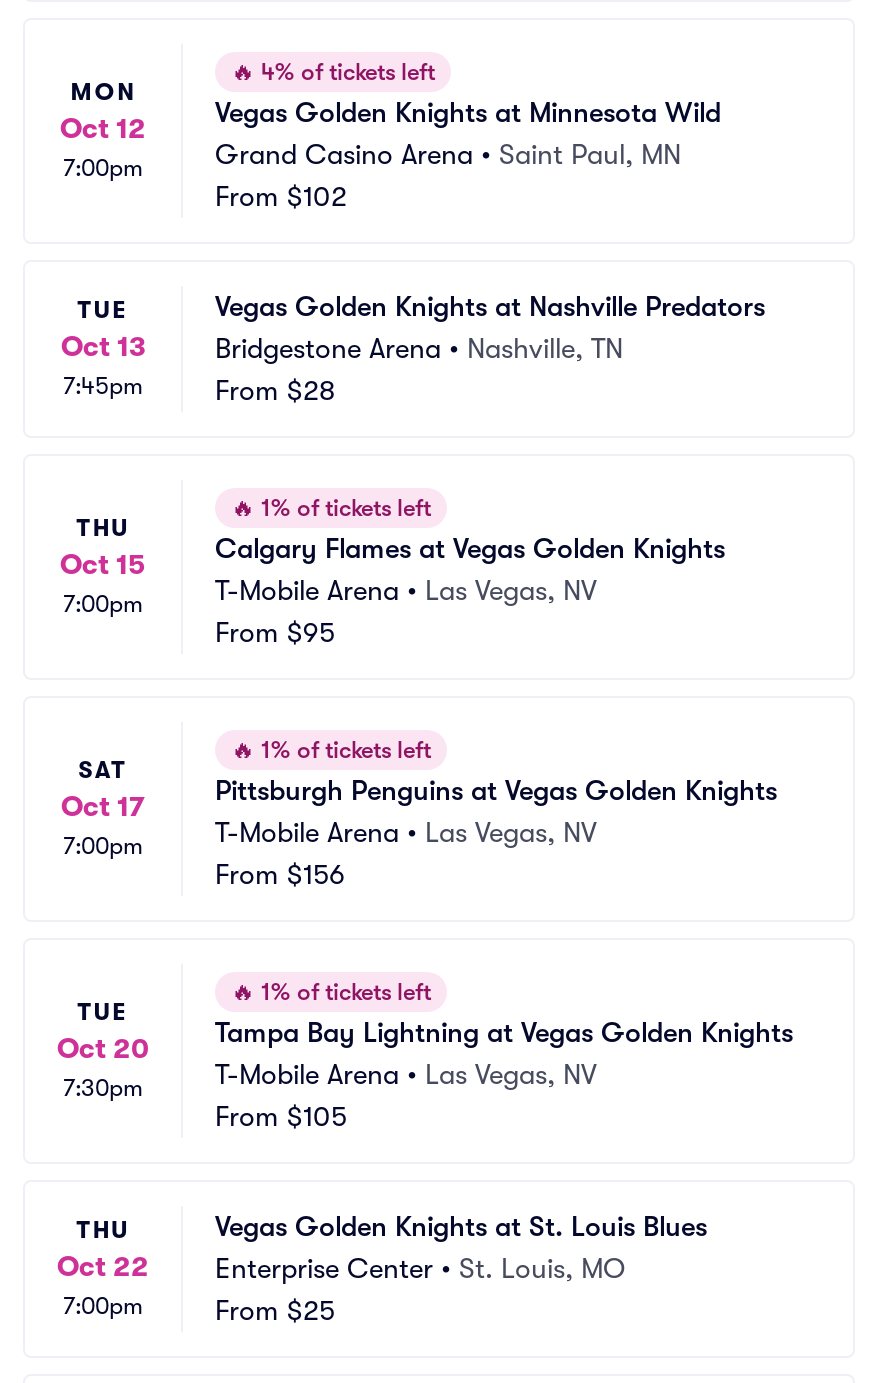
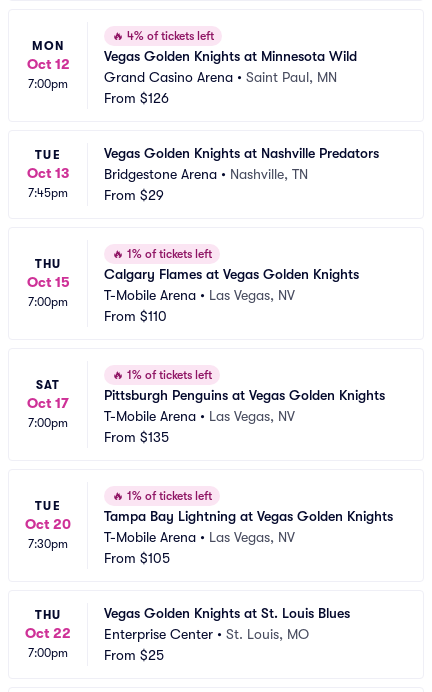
- From $102
+ From $126

- From $28
+ From $29

- From $95
+ From $110

- From $156
+ From $135
